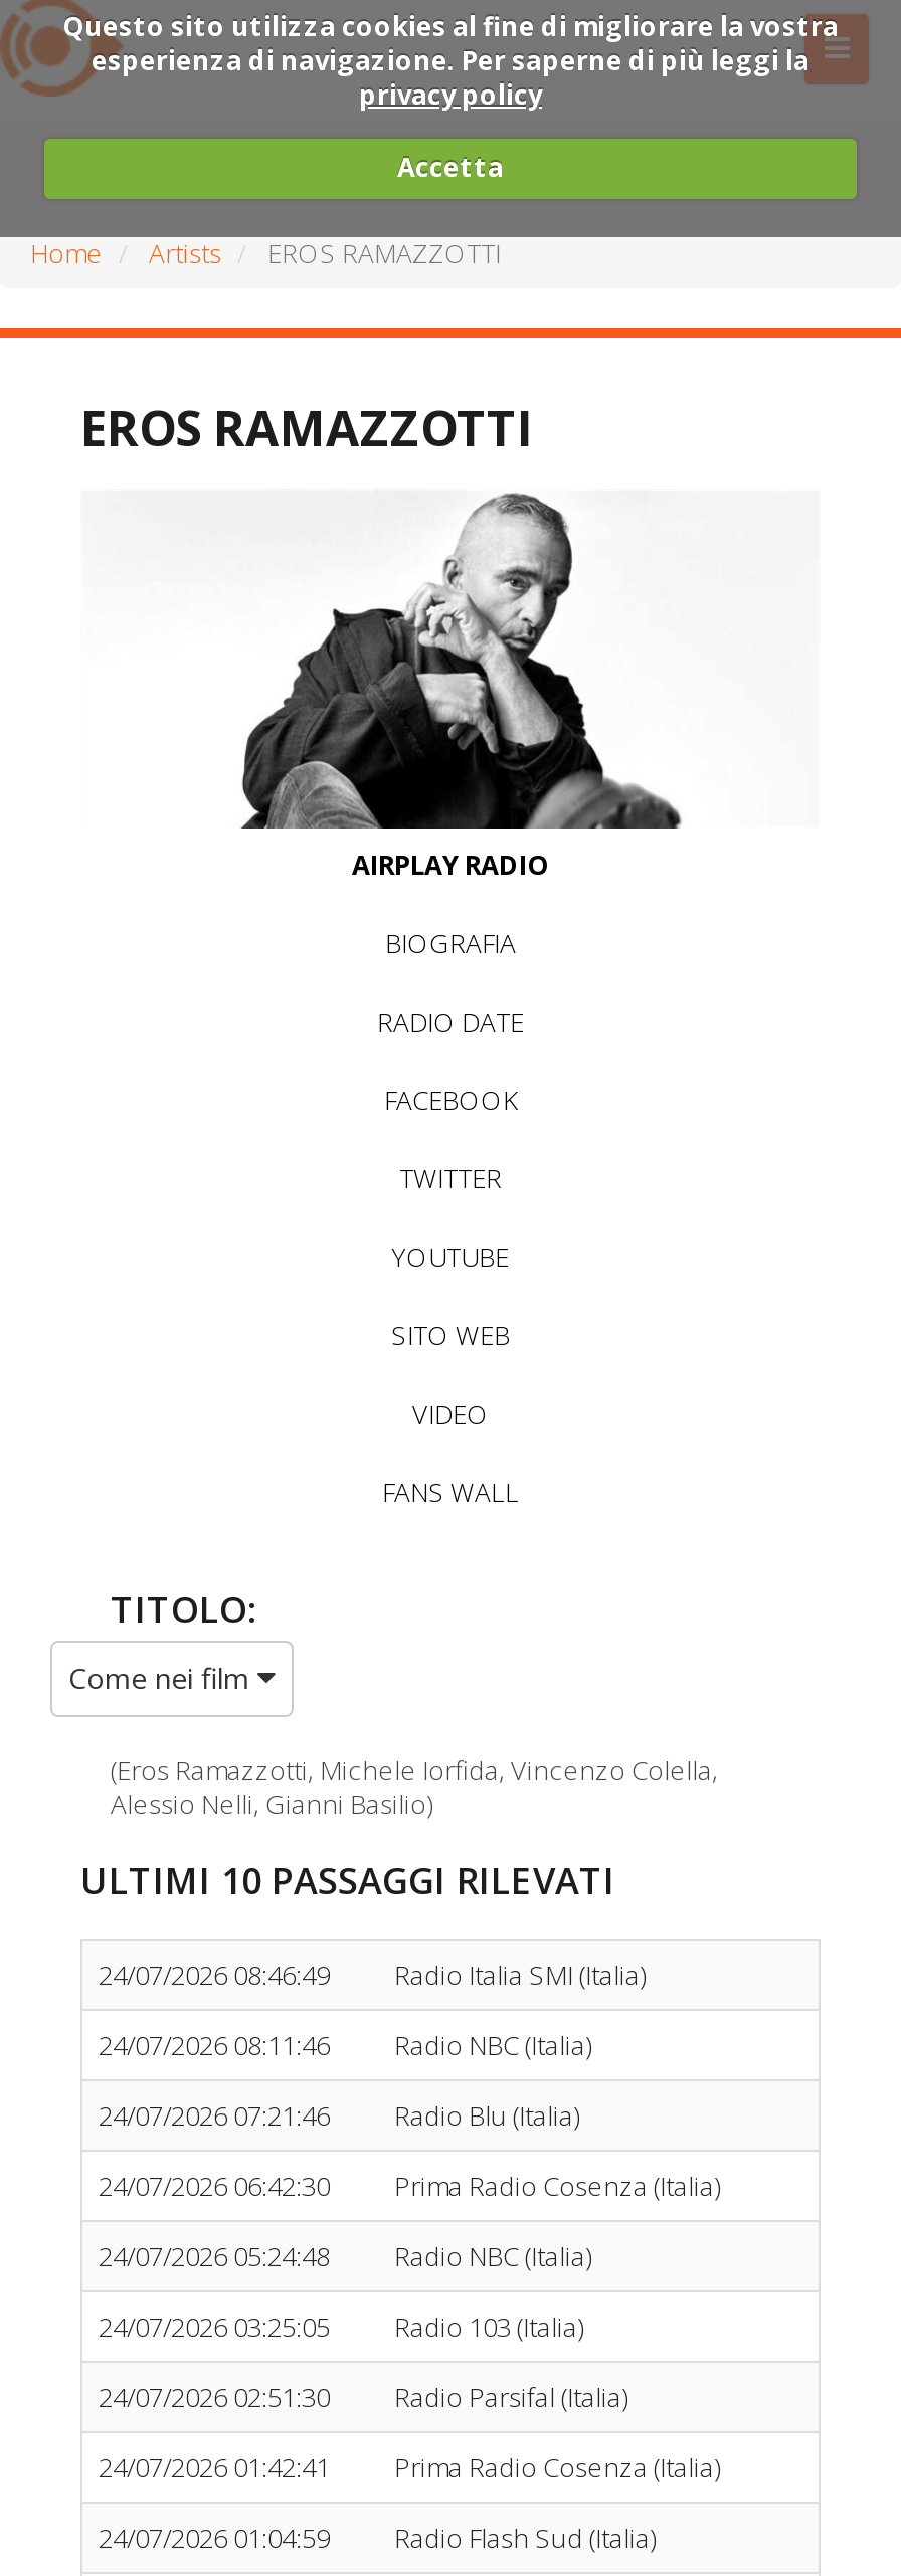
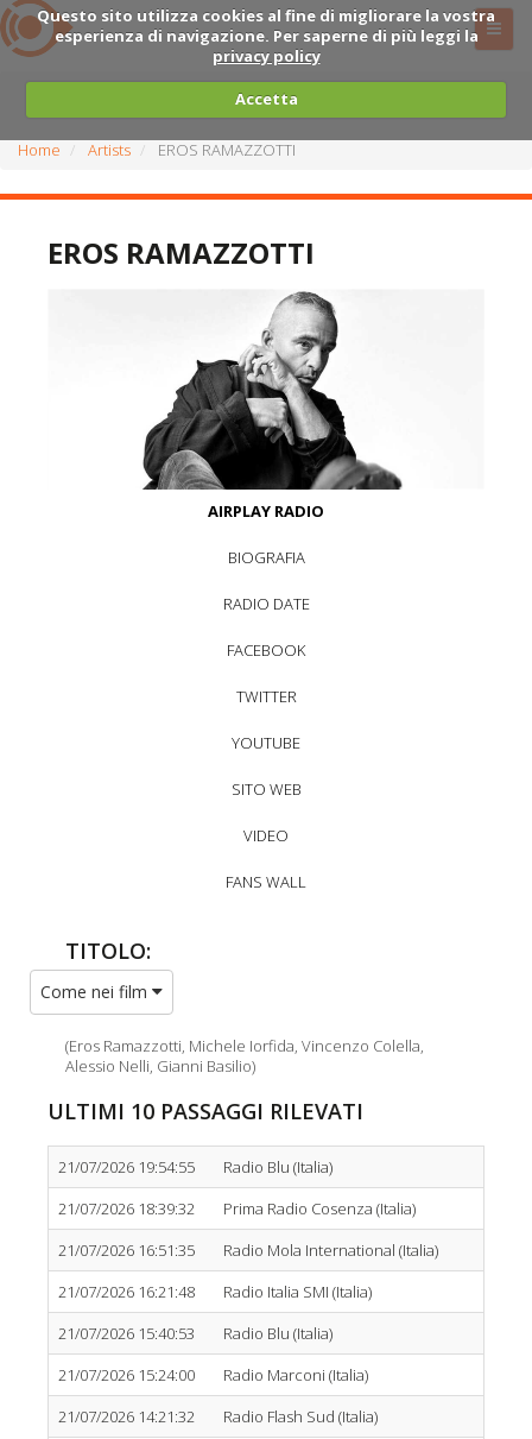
- 24/07/2026 08:46:49
- 24/07/2026 08:11:46
- Radio NBC (Italia)
- 24/07/2026 07:21:46
+ 21/07/2026 19:54:55

moved down: Radio Italia SMI (Italia)

- 24/07/2026 06:42:30 Prima Radio Cosenza (Italia)
+ 21/07/2026 18:39:32 Prima Radio Cosenza (Italia)

- 24/07/2026 05:24:48
- Radio NBC (Italia)
+ 21/07/2026 16:51:35
+ Radio Mola International (Italia)

- 24/07/2026 03:25:05
- Radio 103 (Italia)
+ 21/07/2026 16:21:48

- 24/07/2026 02:51:30
- Radio Parsifal (Italia)
+ 21/07/2026 15:40:53
+ Radio Blu (Italia)

- 24/07/2026 01:42:41
- Prima Radio Cosenza (Italia)
+ 21/07/2026 15:24:00
+ Radio Marconi (Italia)

- 24/07/2026 01:04:59 Radio Flash Sud (Italia)
+ 21/07/2026 14:21:32 Radio Flash Sud (Italia)
